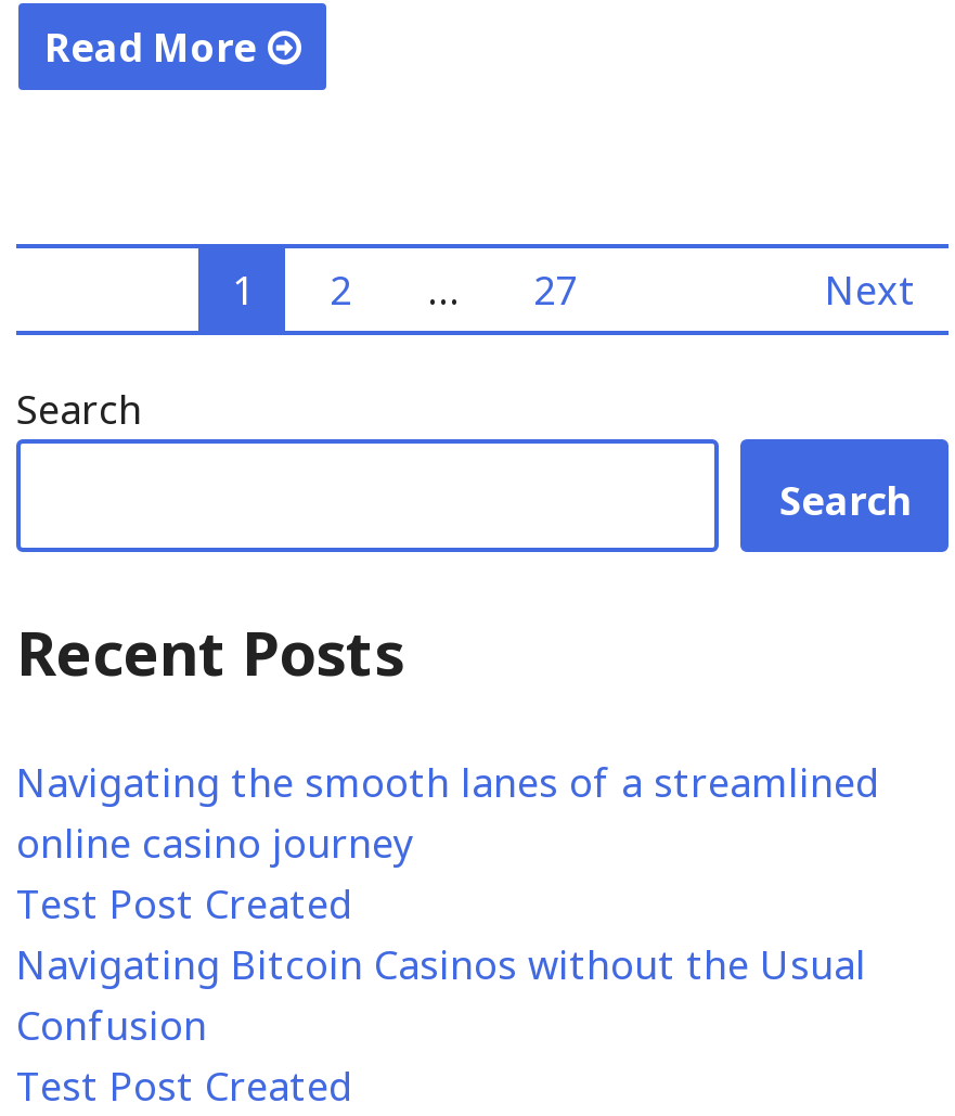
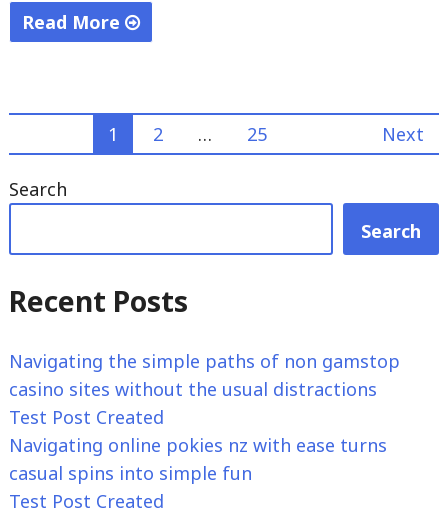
- 27
+ 25

- Navigating the smooth lanes of a streamlined
- online casino journey
+ Navigating the simple paths of non gamstop
+ casino sites without the usual distractions

- Navigating Bitcoin Casinos without the Usual
- Confusion
+ Navigating online pokies nz with ease turns
+ casual spins into simple fun
